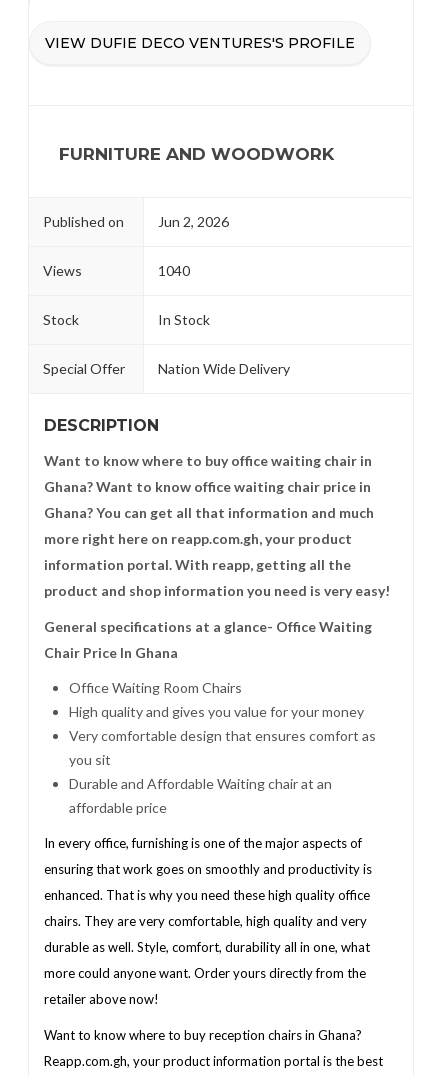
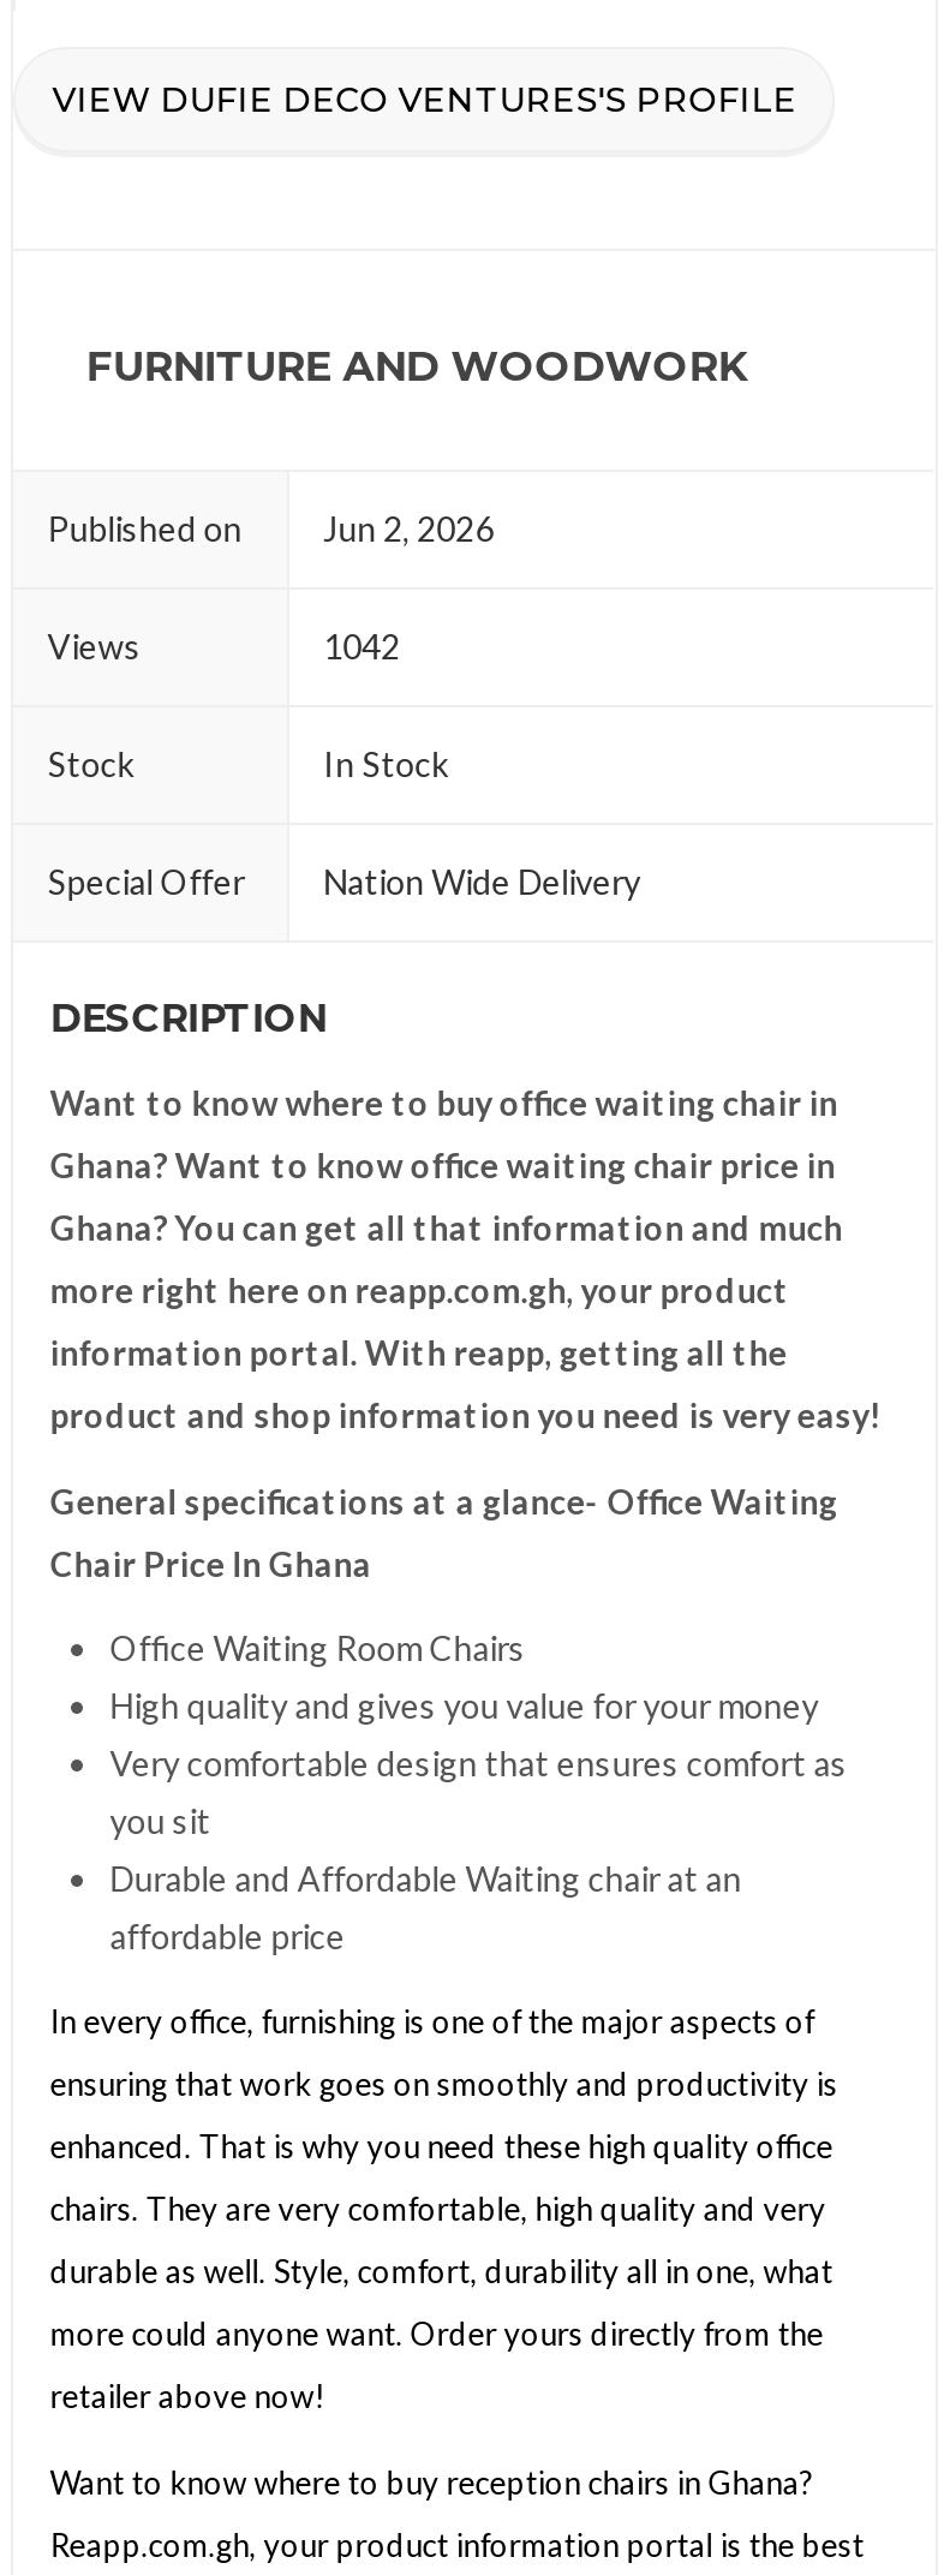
- 1040
+ 1042
